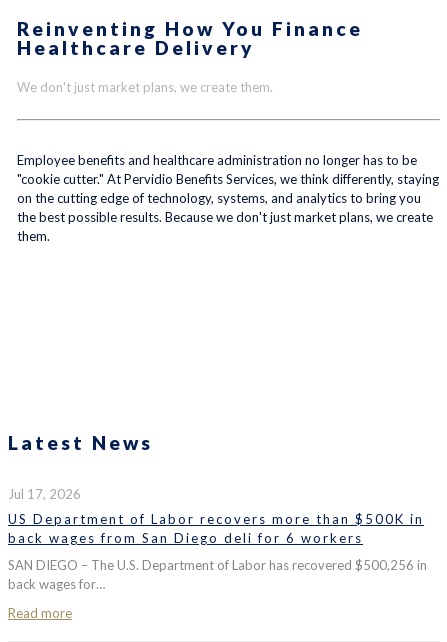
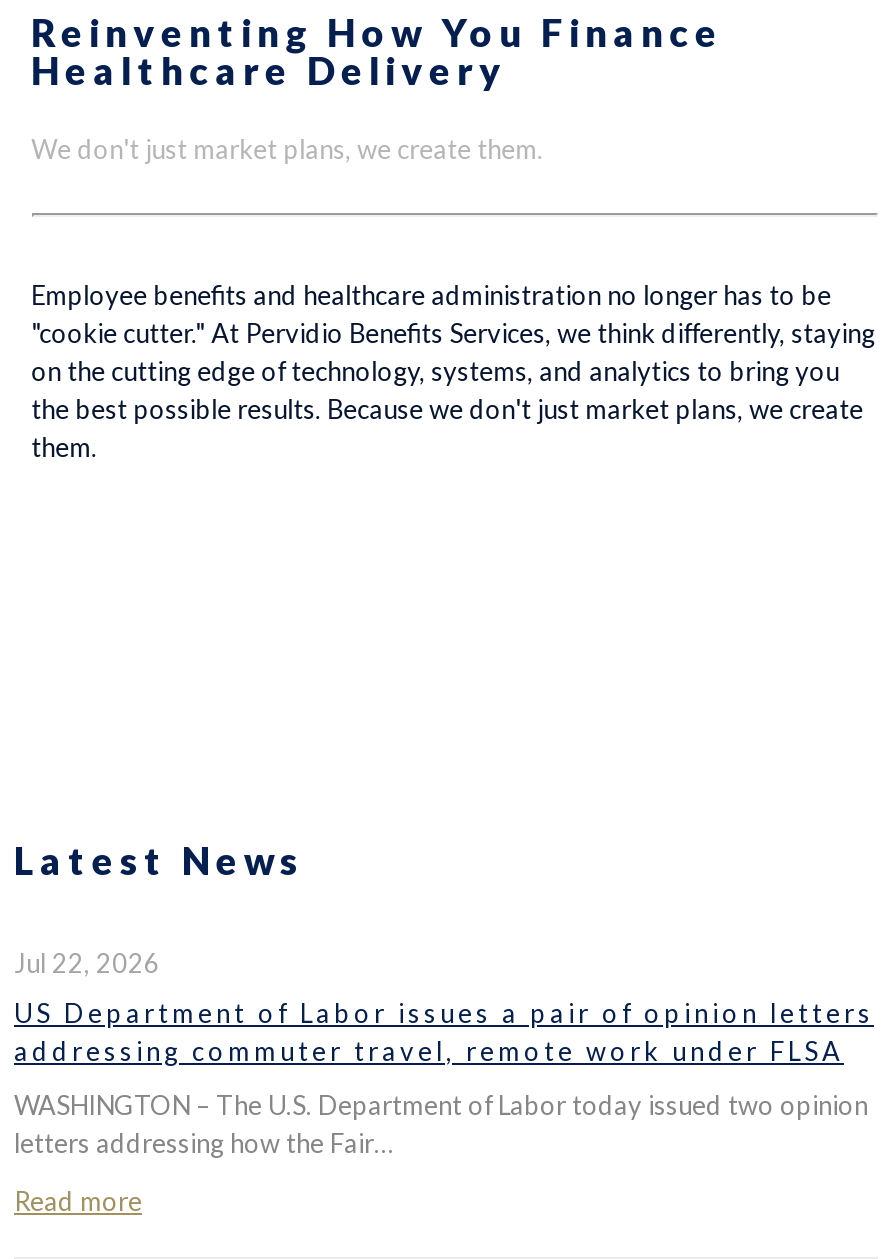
- Jul 17, 2026
+ Jul 22, 2026

- US Department of Labor recovers more than $500K in
- back wages from San Diego deli for 6 workers
+ US Department of Labor issues a pair of opinion letters
+ addressing commuter travel, remote work under FLSA

- SAN DIEGO – The U.S. Department of Labor has recovered $500,256 in
- back wages for…
+ WASHINGTON – The U.S. Department of Labor today issued two opinion
+ letters addressing how the Fair…
